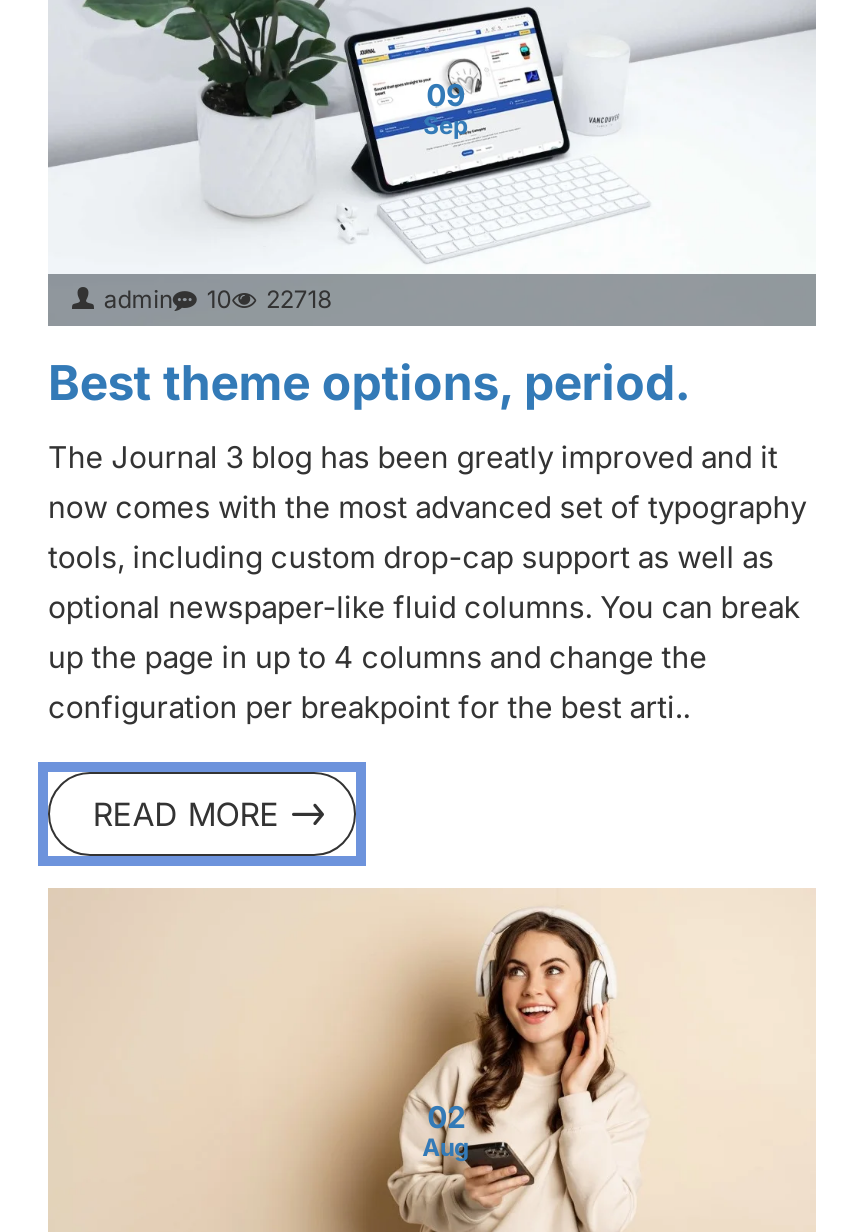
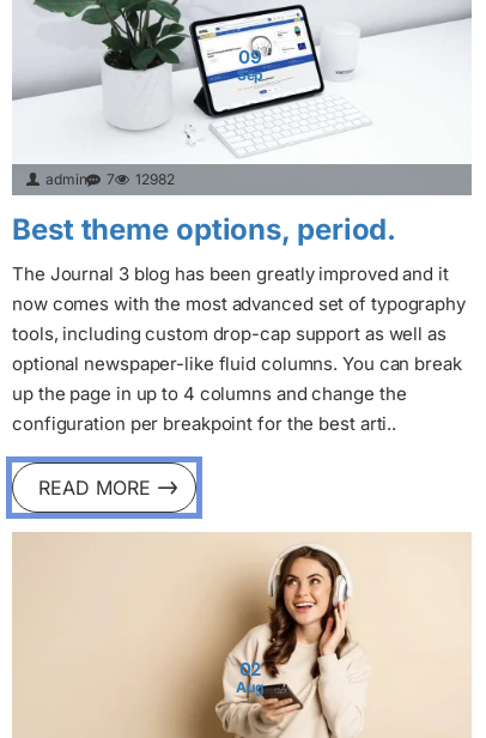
- 10
+ 7

- 22718
+ 12982
